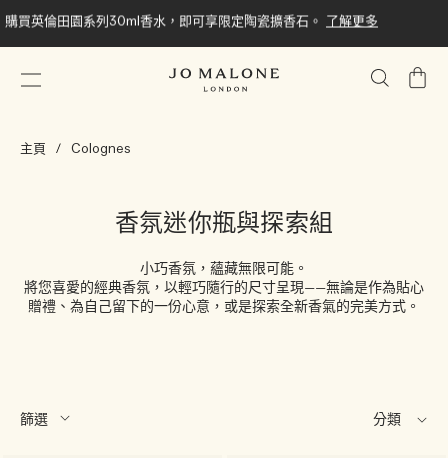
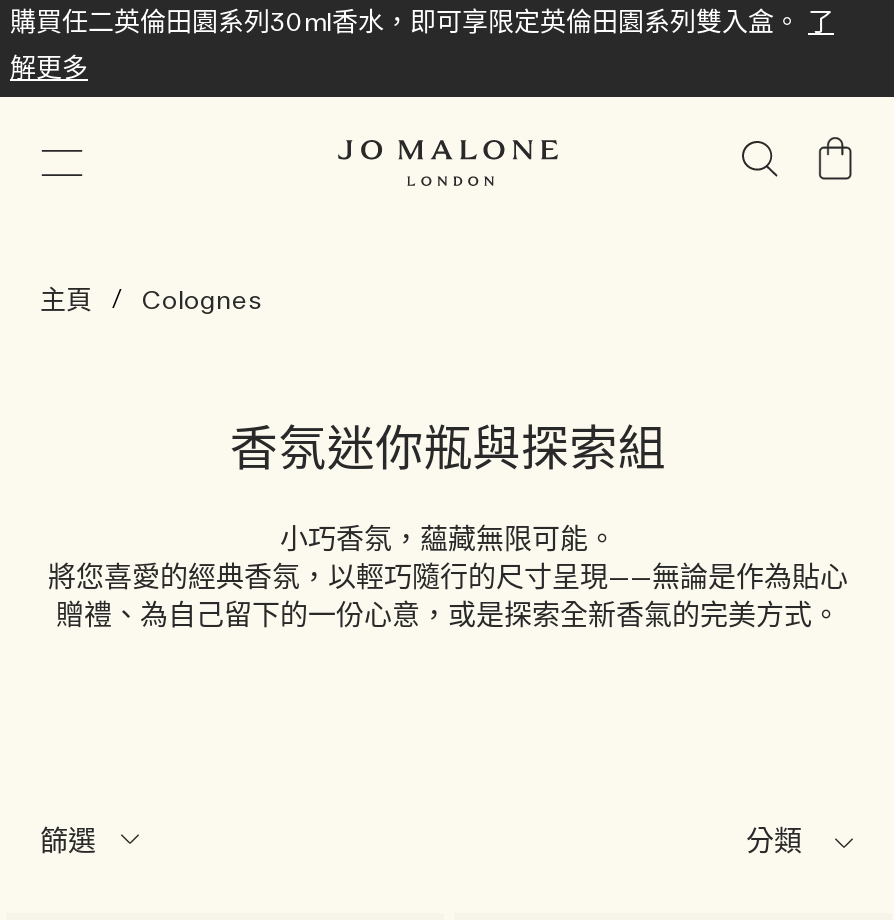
- 購買英倫田園系列30ml香水，即可享限定陶瓷擴香石。 了解更多
+ 購買任二英倫田園系列30ml香水，即可享限定英倫田園系列雙入盒。 了
+ 解更多
